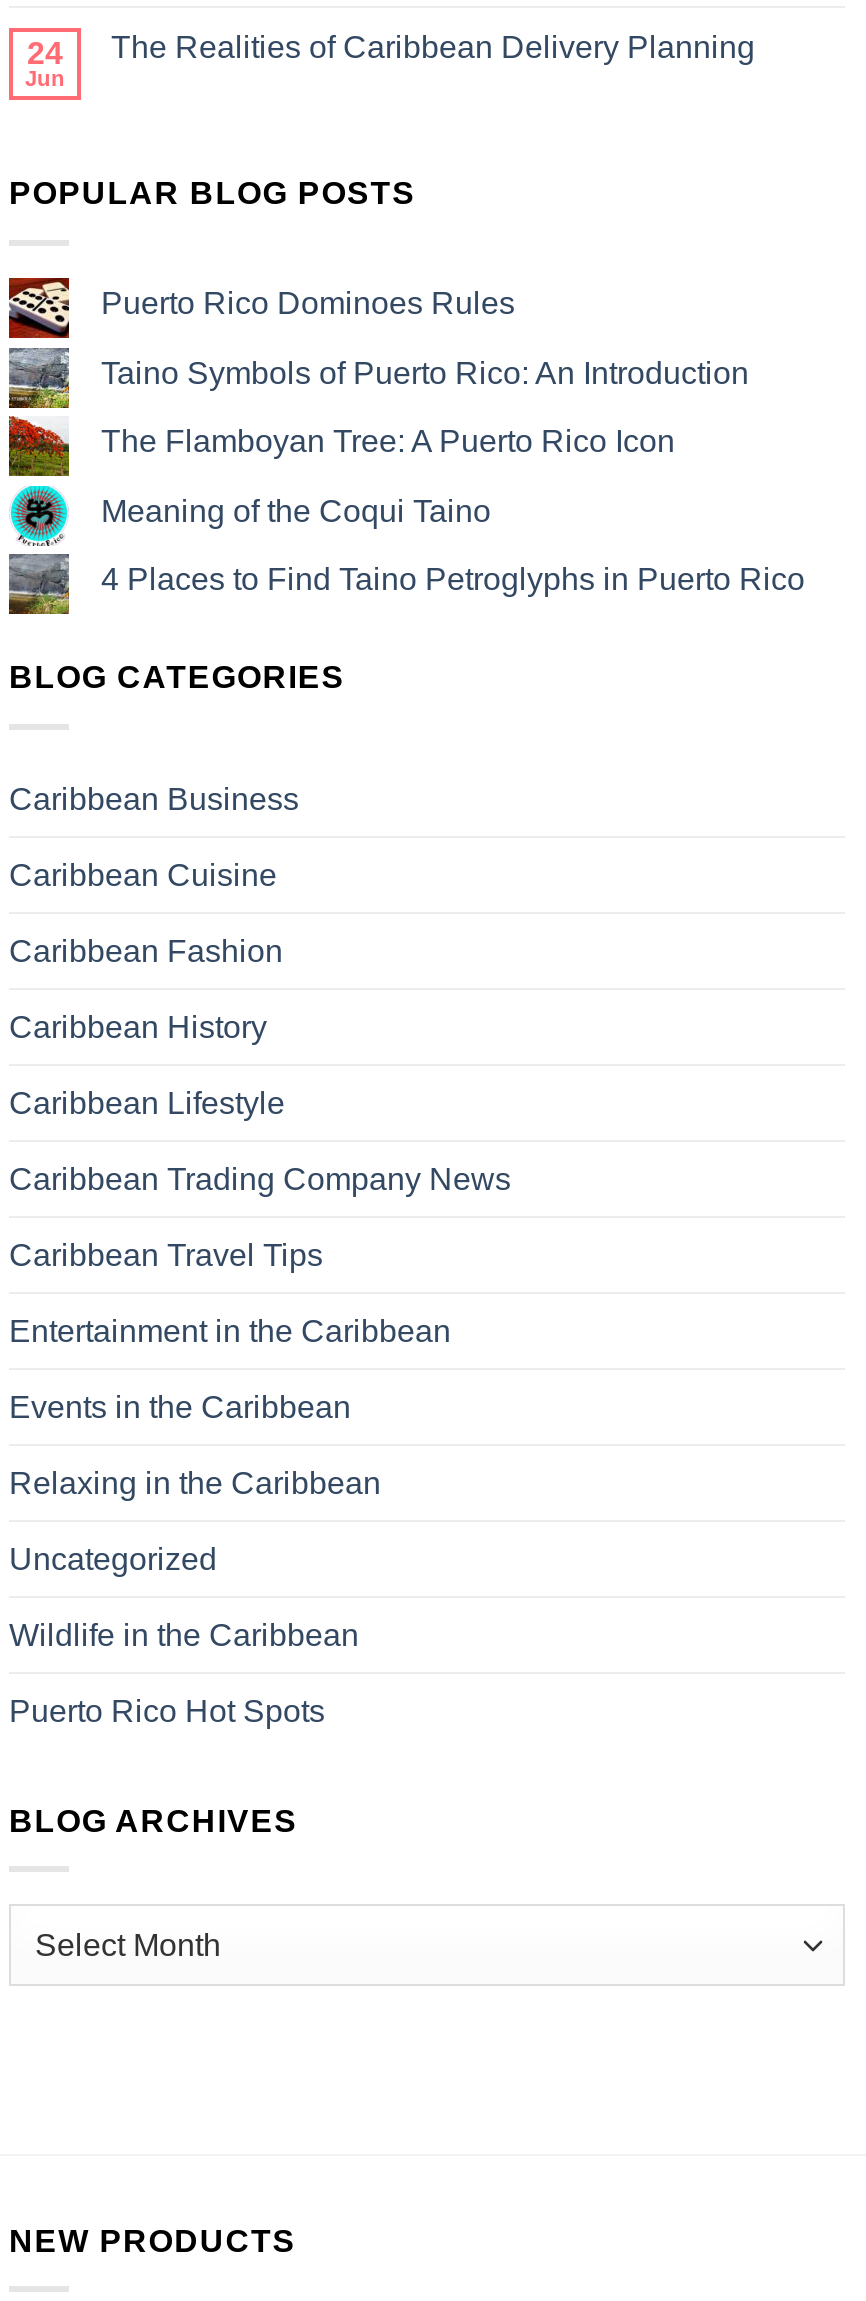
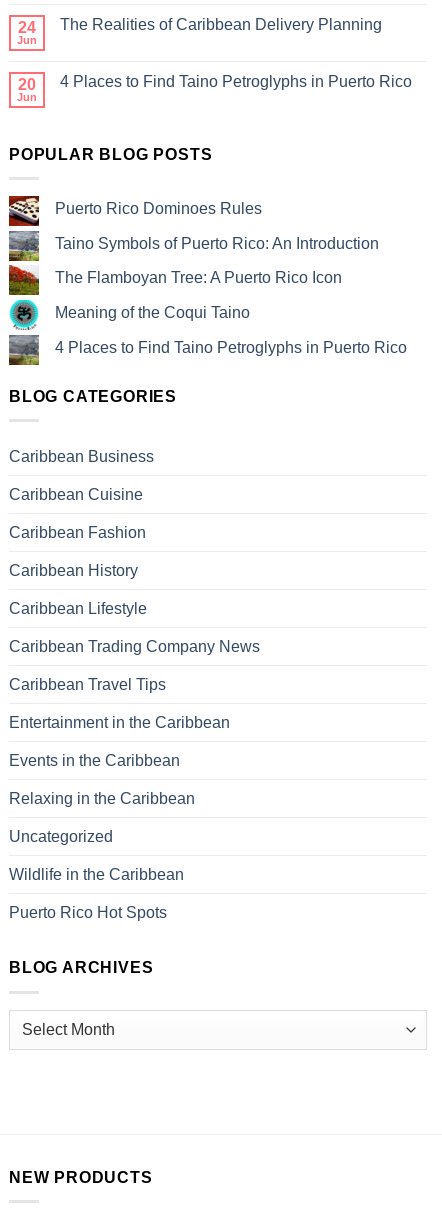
+ 20
+ Jun

+ 4 Places to Find Taino Petroglyphs in Puerto Rico
